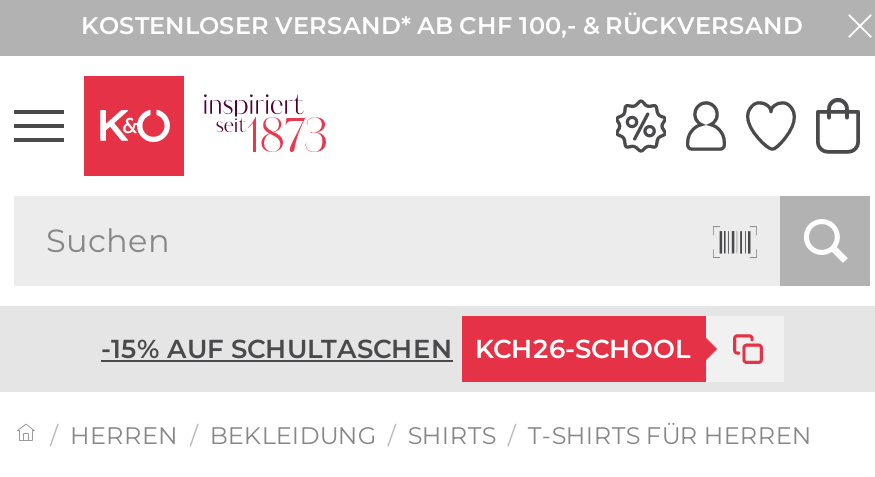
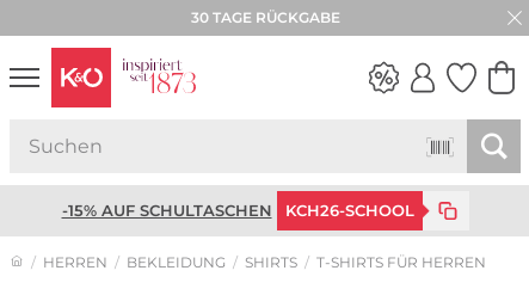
- KOSTENLOSER VERSAND* AB CHF 100,- & RÜCKVERSAND
+ 30 TAGE RÜCKGABE
